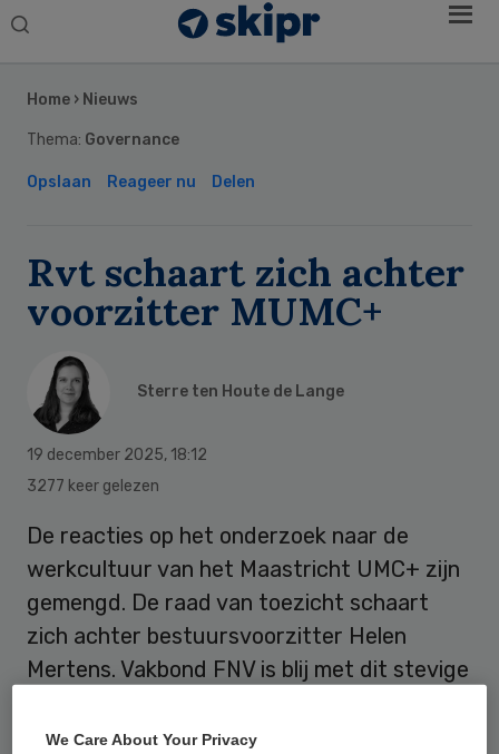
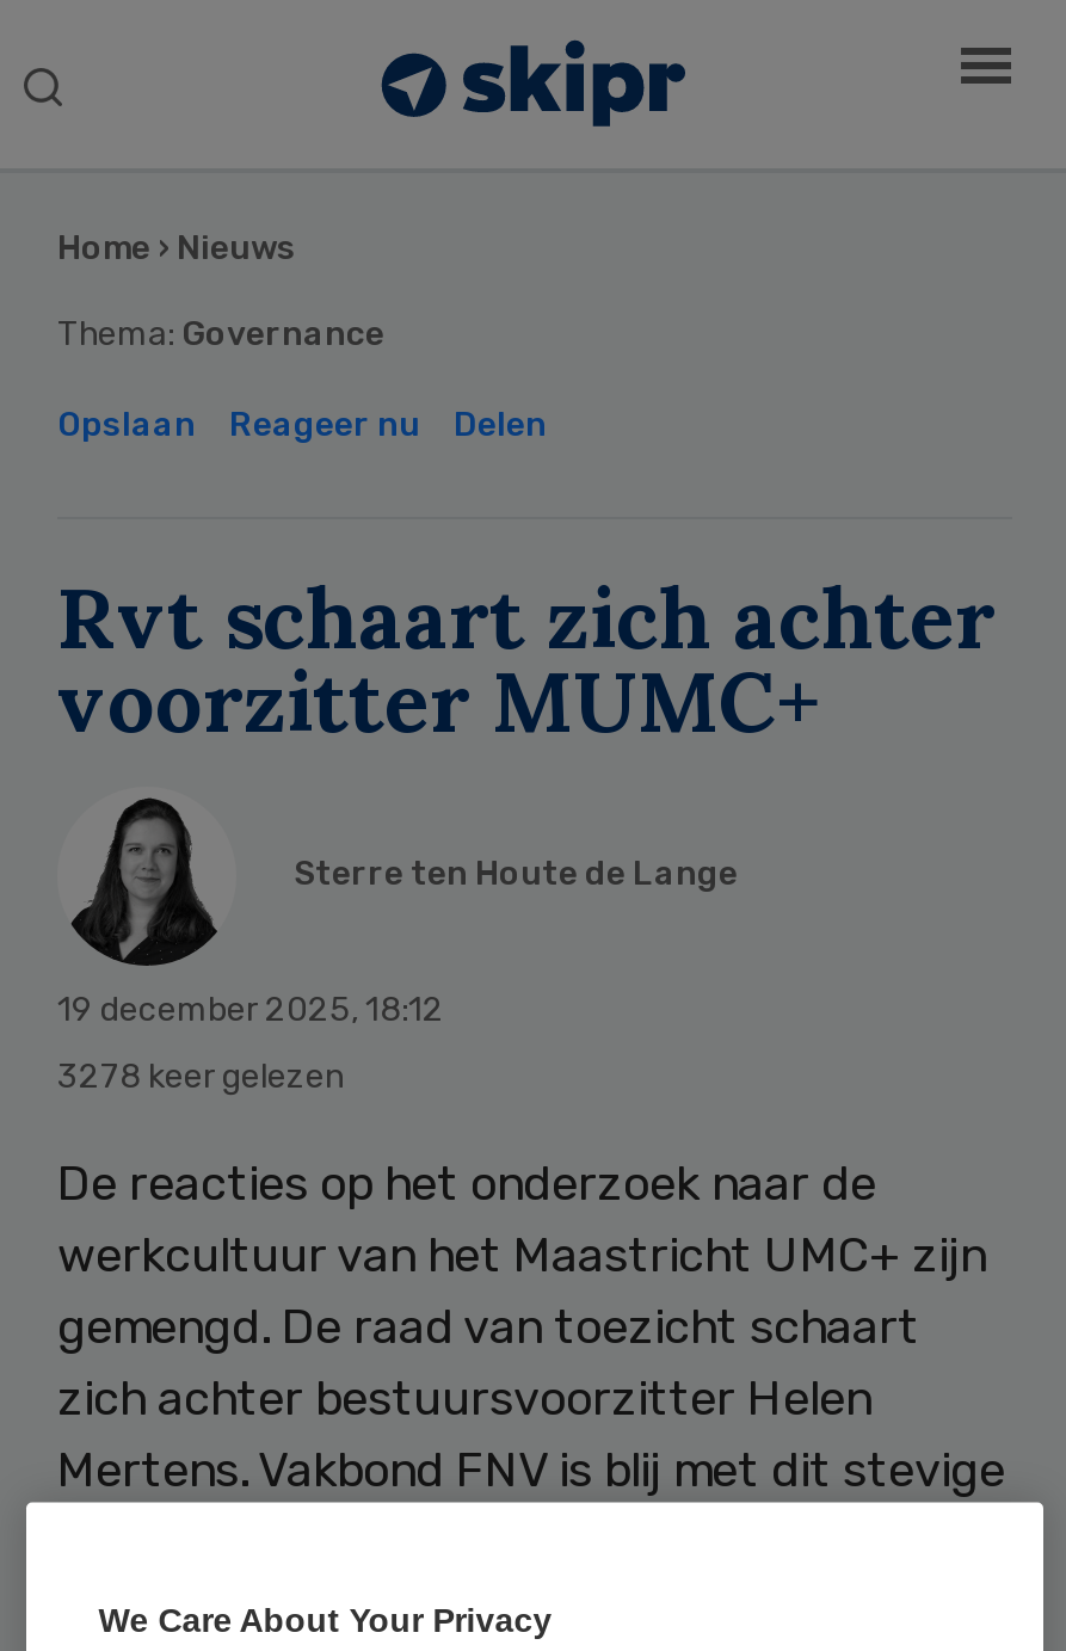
- 3277 keer gelezen
+ 3278 keer gelezen
